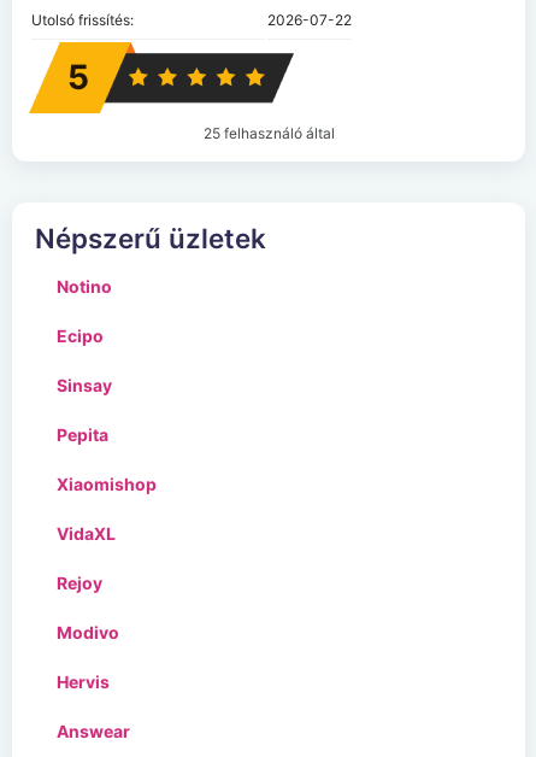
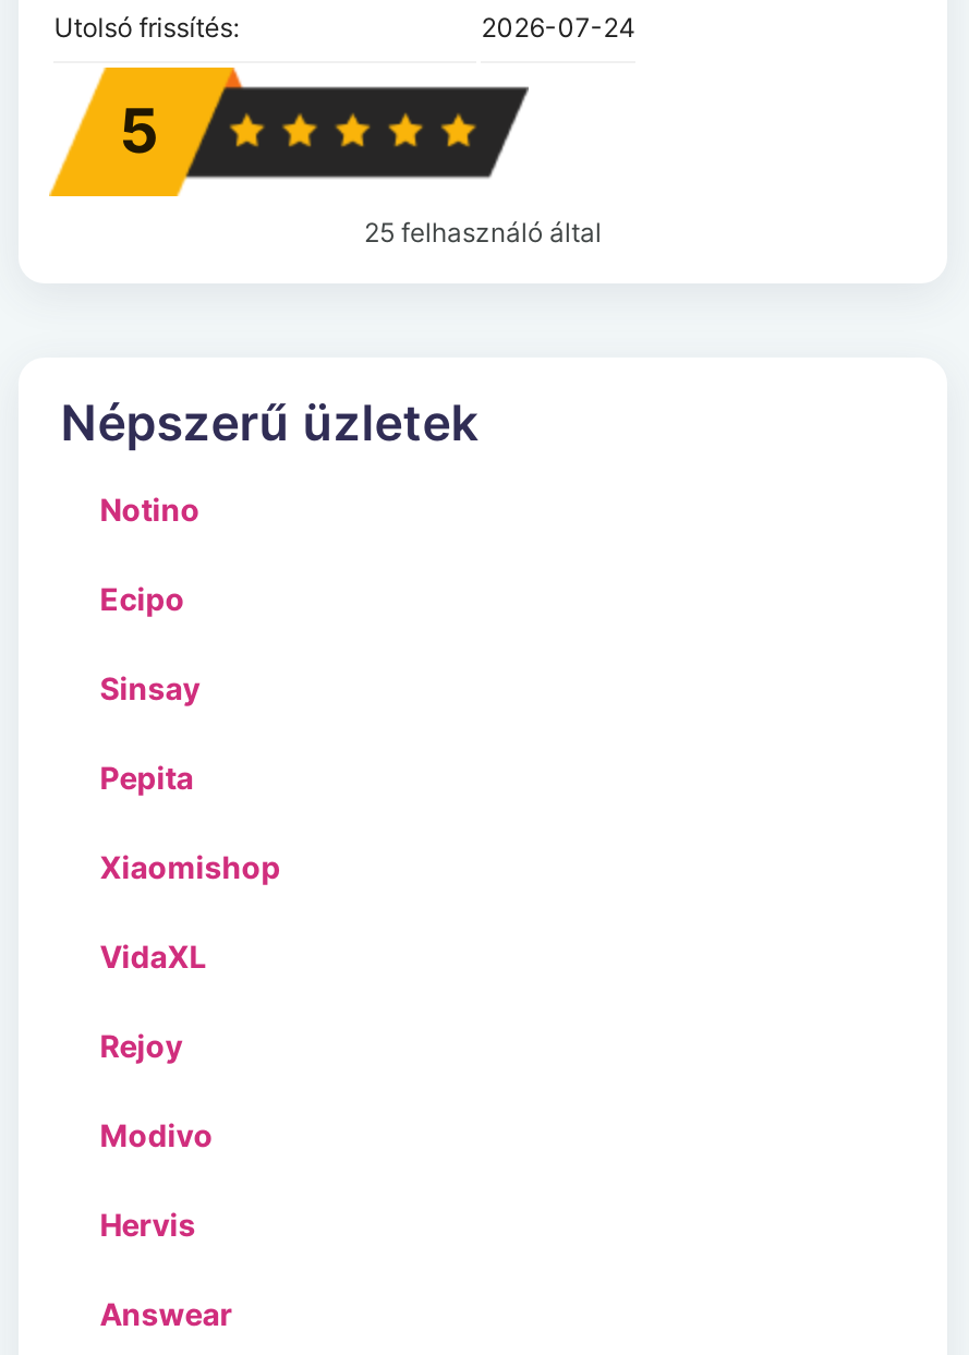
- 2026-07-22
+ 2026-07-24
